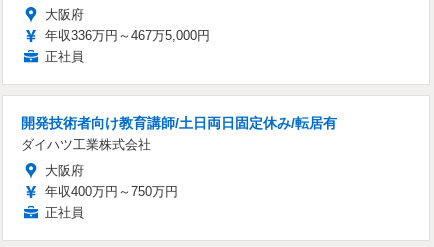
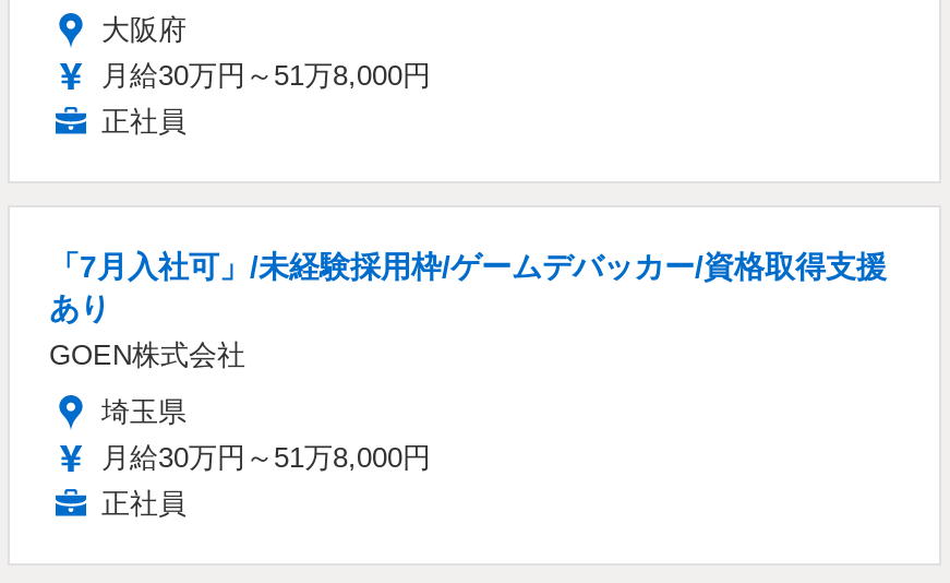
- 年収336万円～467万5,000円
+ 月給30万円～51万8,000円

- 開発技術者向け教育講師/土日両日固定休み/転居有
- ダイハツ工業株式会社
+ 「7月入社可」/未経験採用枠/ゲームデバッカー/資格取得支援
+ あり
+ GOEN株式会社

- 大阪府
- 年収400万円～750万円
+ 埼玉県
+ 月給30万円～51万8,000円
